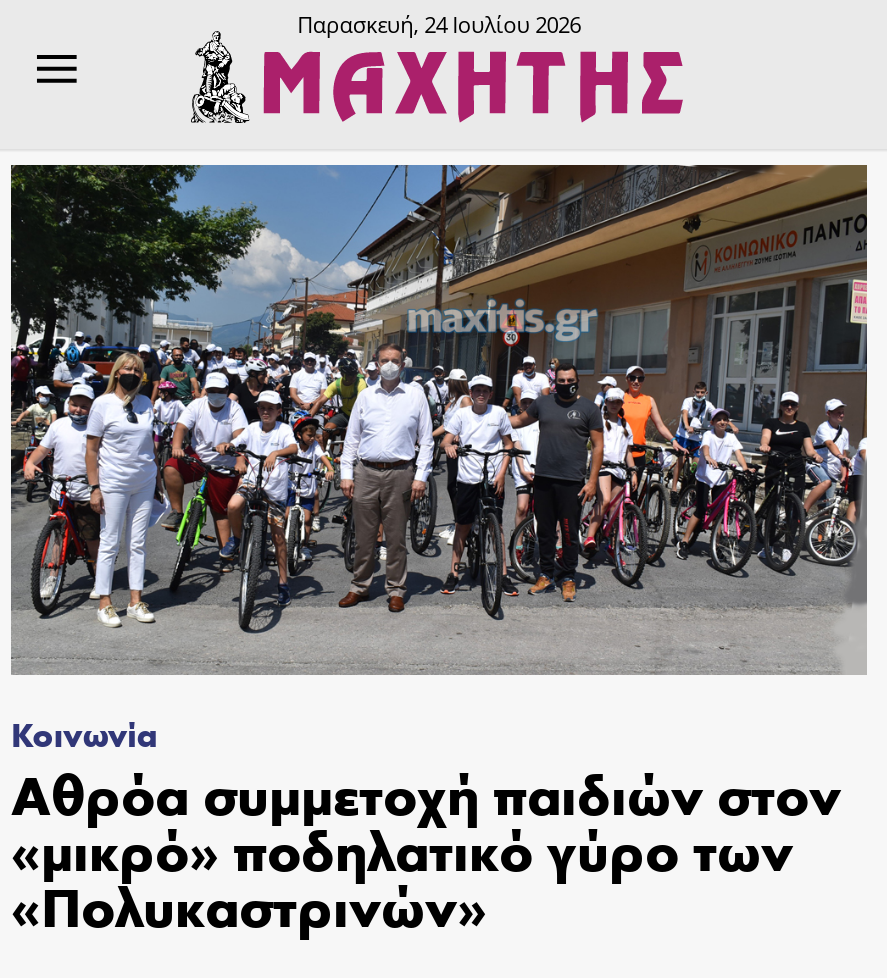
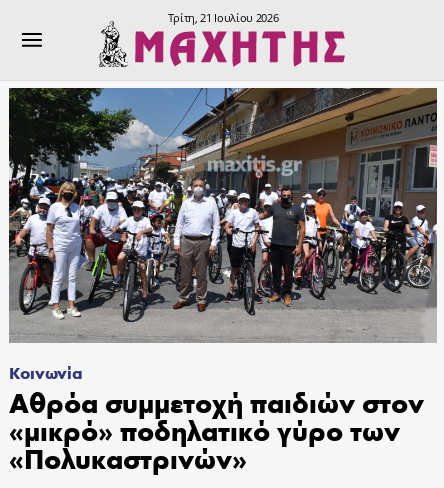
- Παρασκευή, 24 Ιουλίου 2026
+ Τρίτη, 21 Ιουλίου 2026
